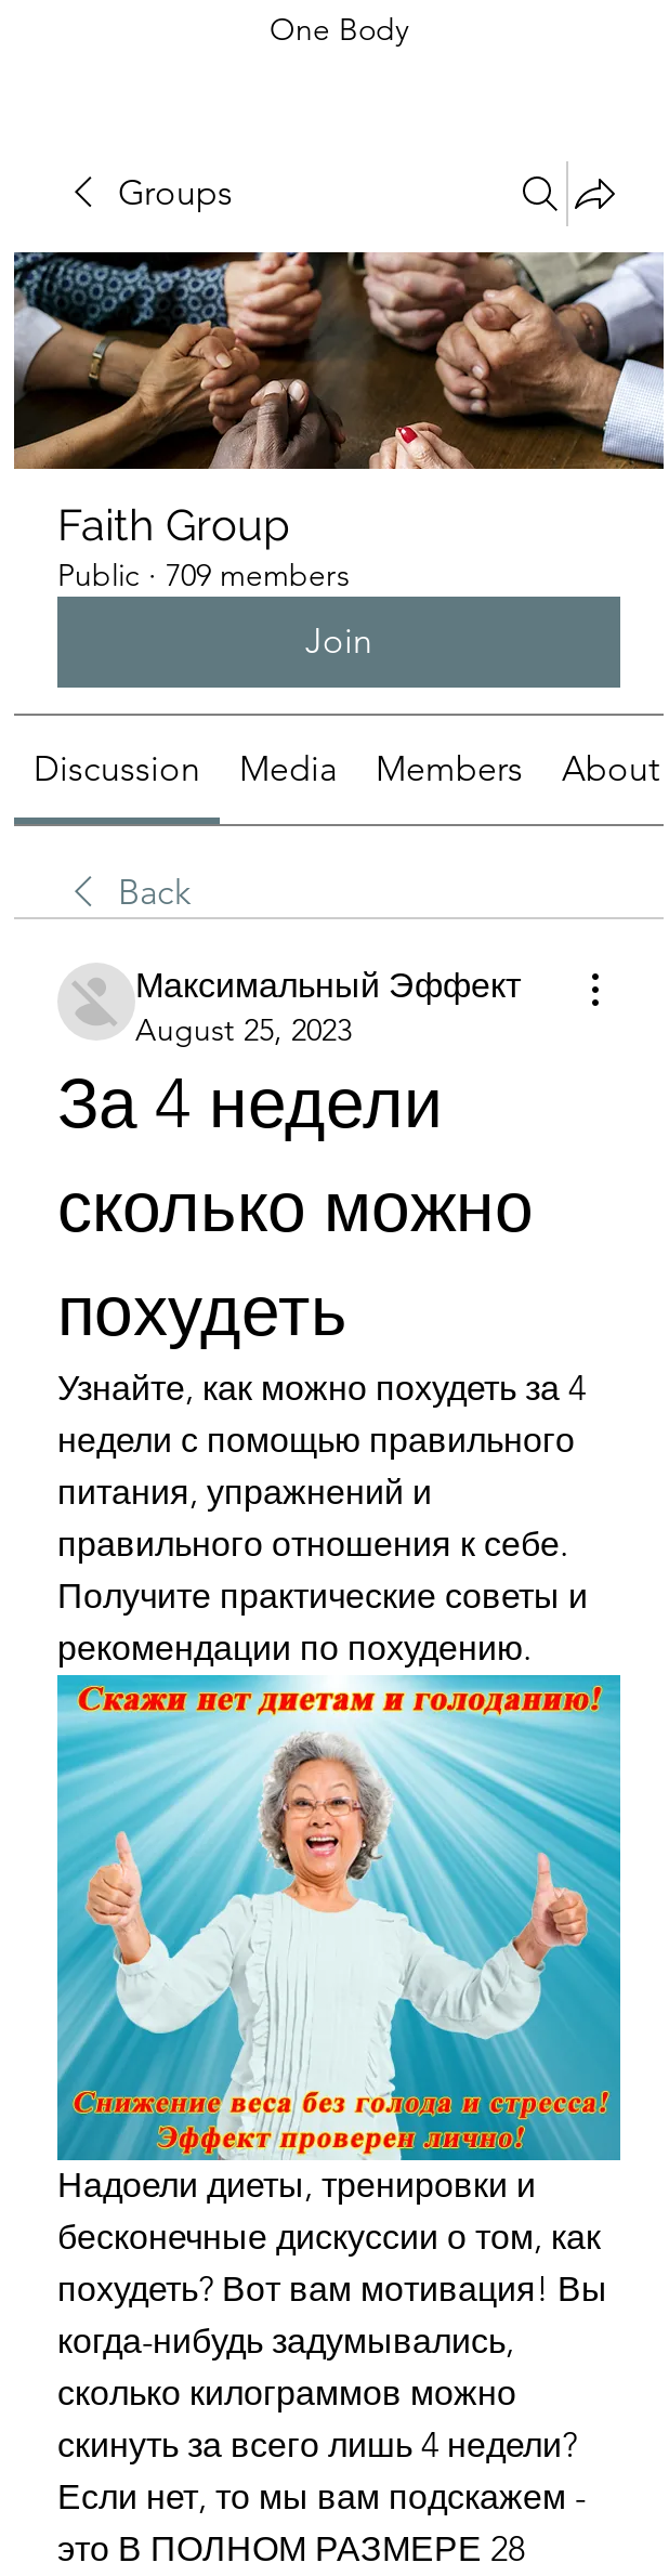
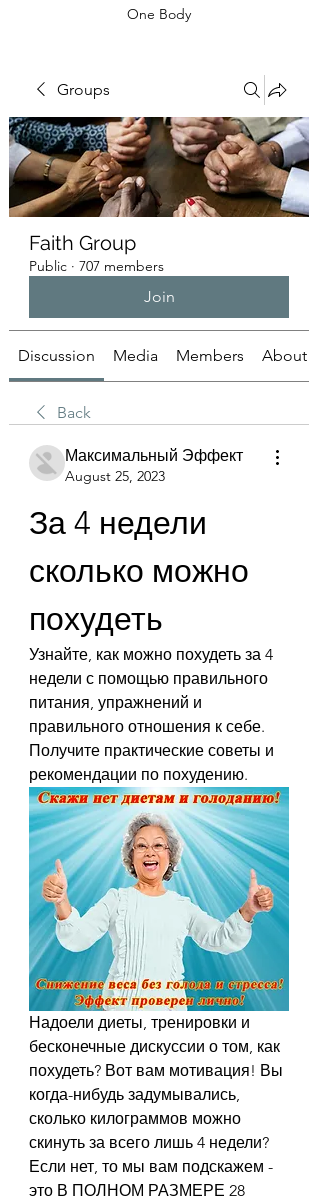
- Public · 709 members
+ Public · 707 members
